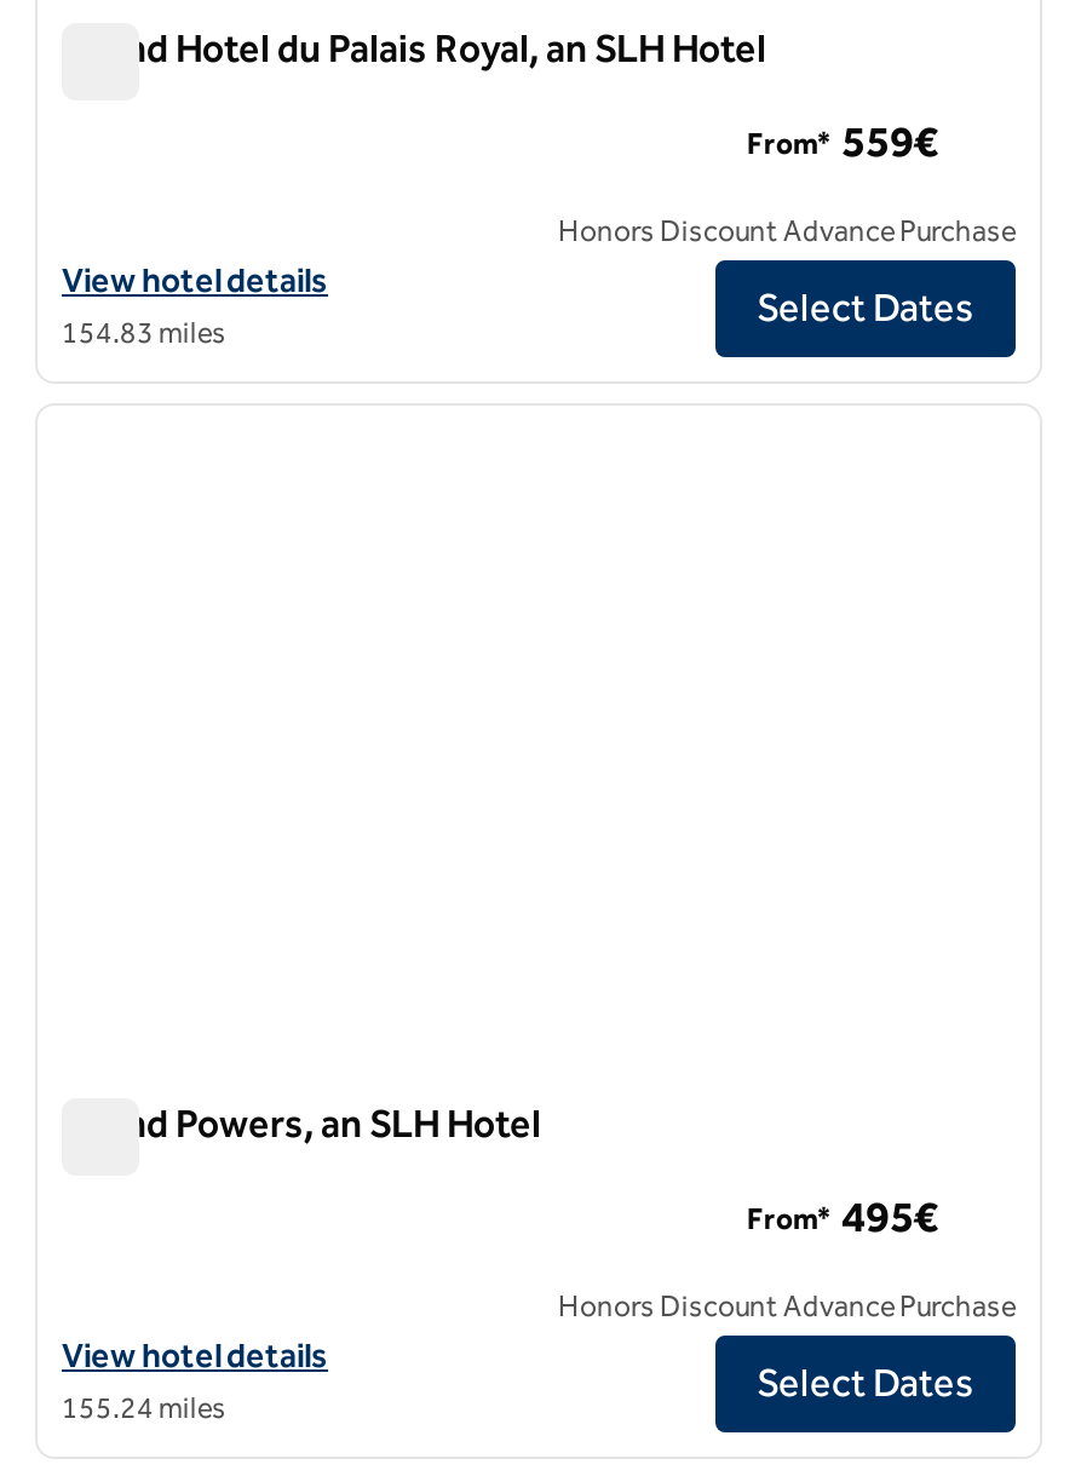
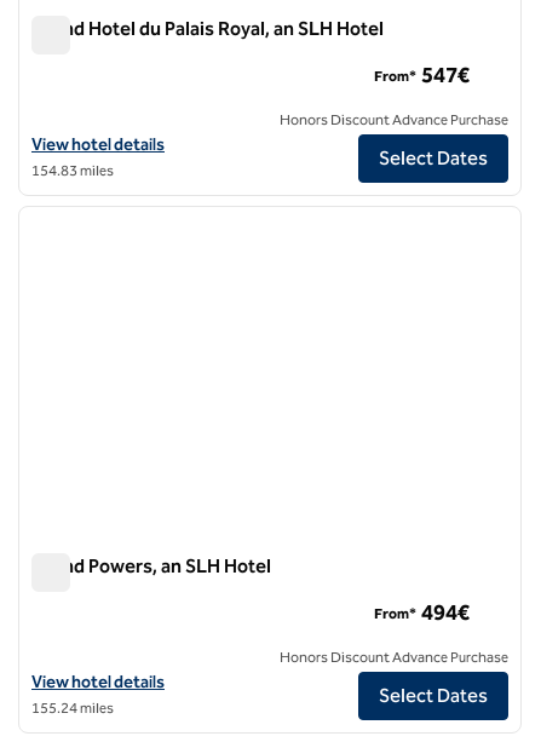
- From* 559€
+ From* 547€

- From* 495€
+ From* 494€
